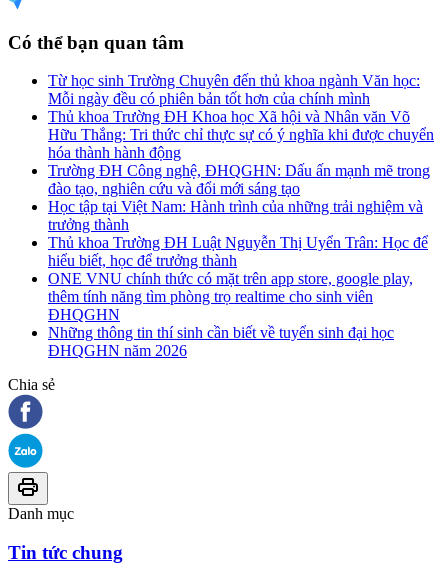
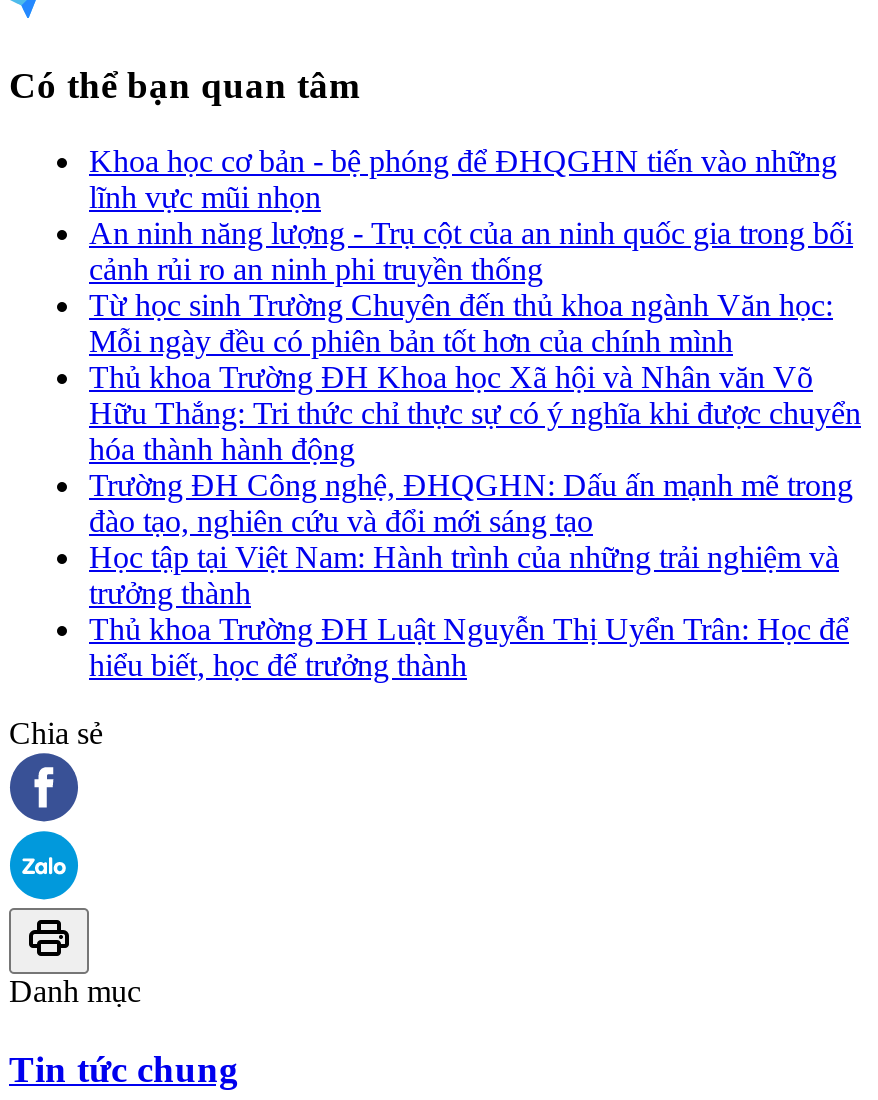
+ Khoa học cơ bản - bệ phóng để ĐHQGHN tiến vào những
+ lĩnh vực mũi nhọn
+ An ninh năng lượng - Trụ cột của an ninh quốc gia trong bối
+ cảnh rủi ro an ninh phi truyền thống

moved down: Từ học sinh Trường Chuyên đến thủ khoa ngành Văn học: | Mỗi ngày đều có phiên bản tốt hơn của chính mình | Thủ khoa Trường ĐH Khoa học Xã hội và Nhân văn Võ | ... | Thủ khoa Trường ĐH Luật Nguyễn Thị Uyển Trân: Học để | hiểu biết, học để trưởng thành

- ONE VNU chính thức có mặt trên app store, google play,
- thêm tính năng tìm phòng trọ realtime cho sinh viên
- ĐHQGHN
- Những thông tin thí sinh cần biết về tuyển sinh đại học
- ĐHQGHN năm 2026
